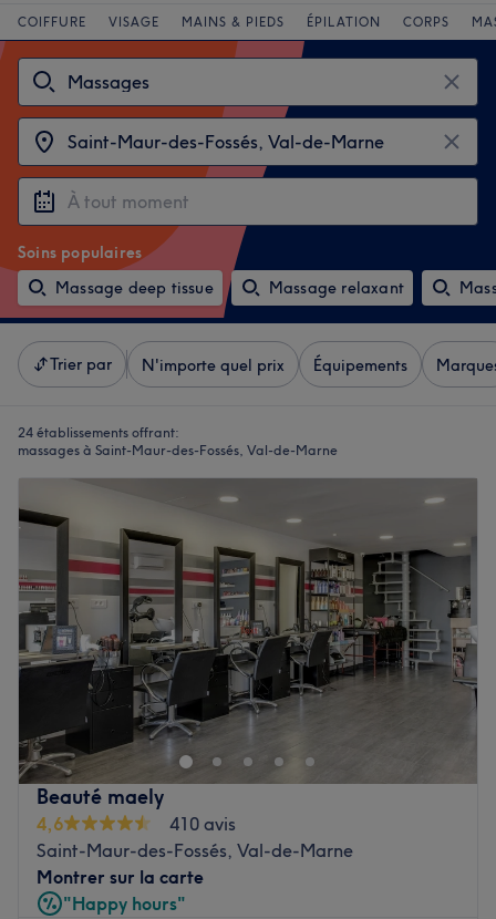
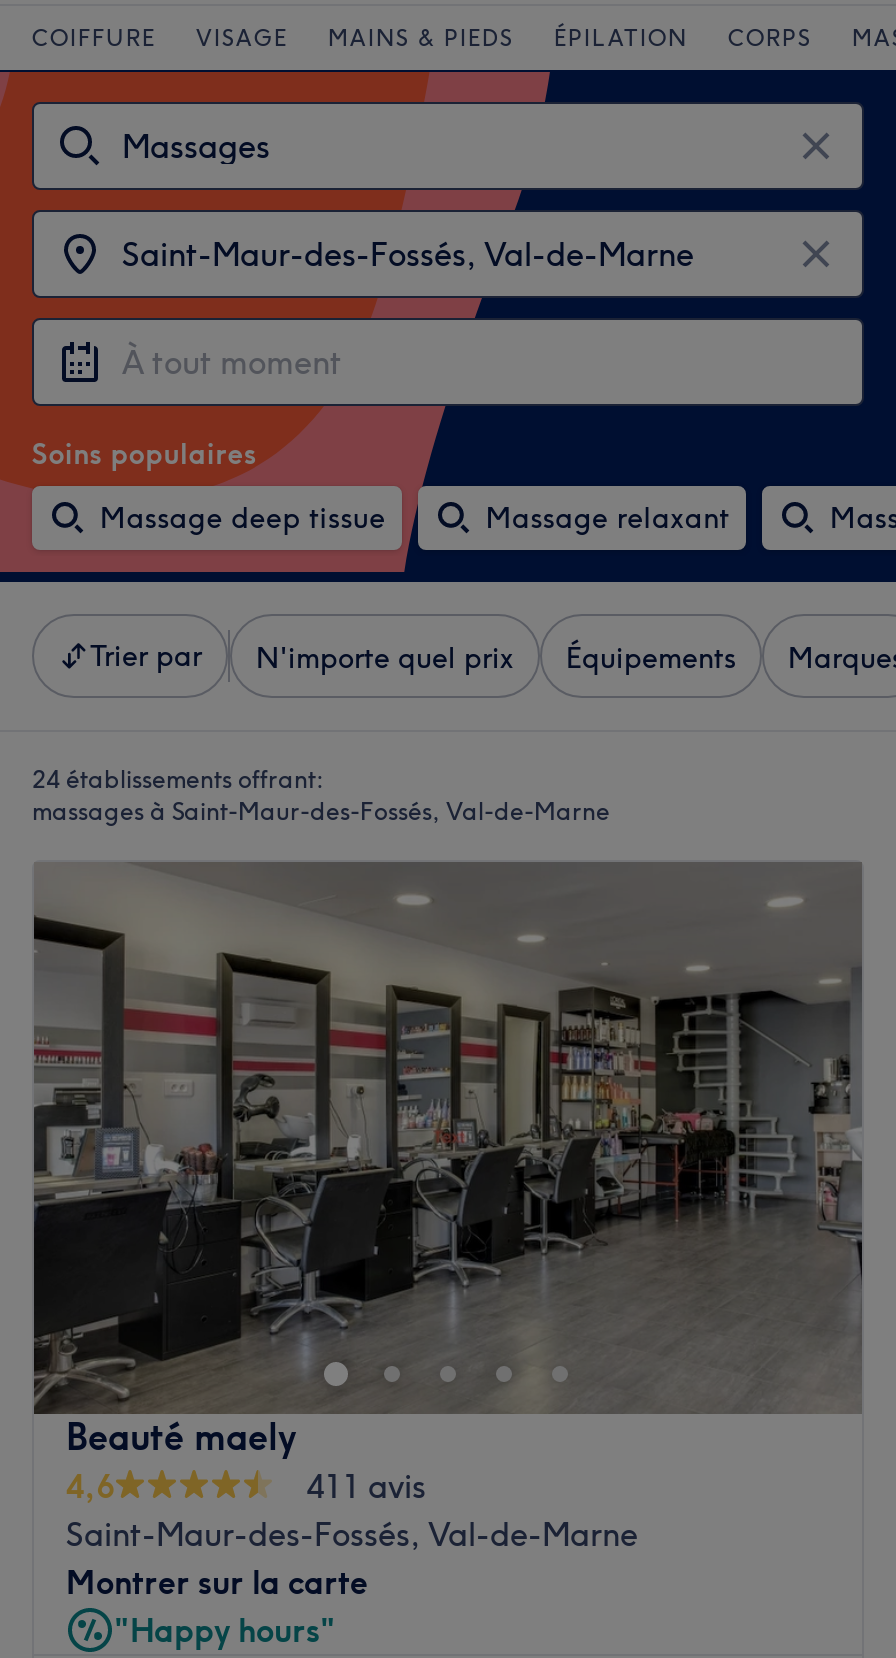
- 410 avis
+ 411 avis
